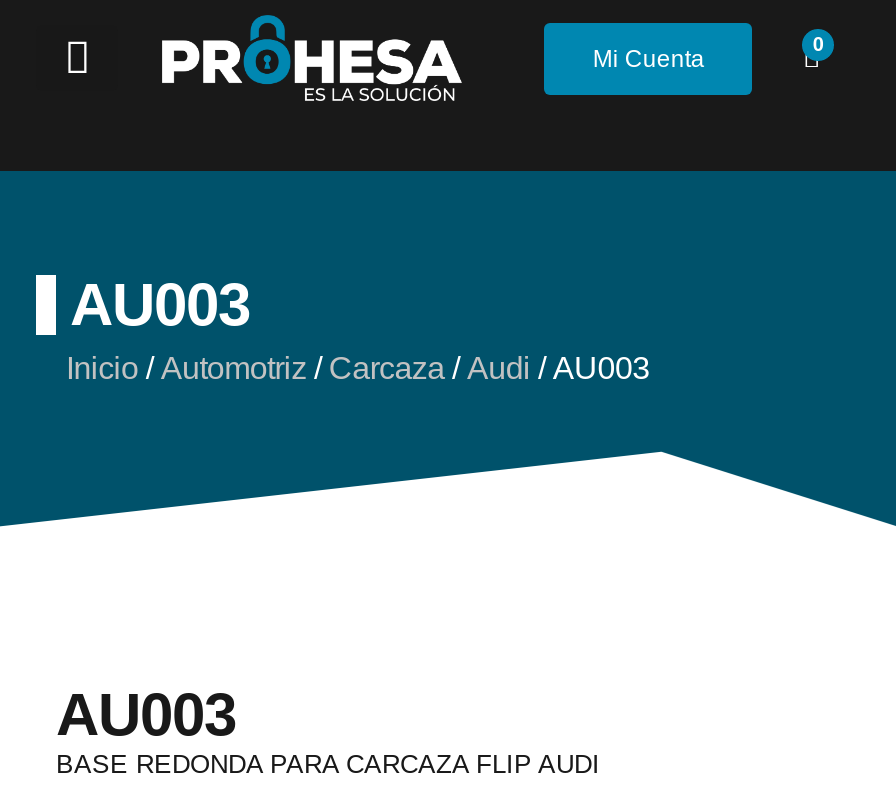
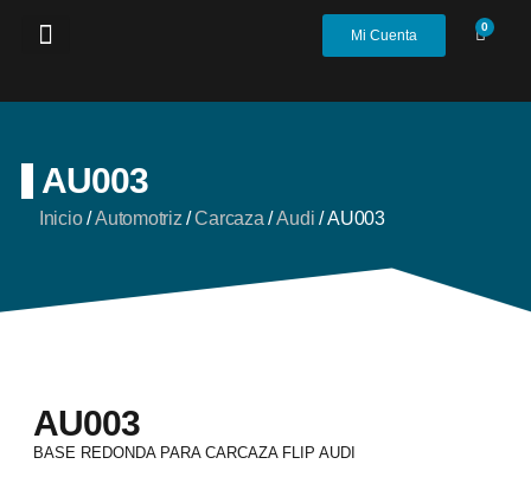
- [image]
